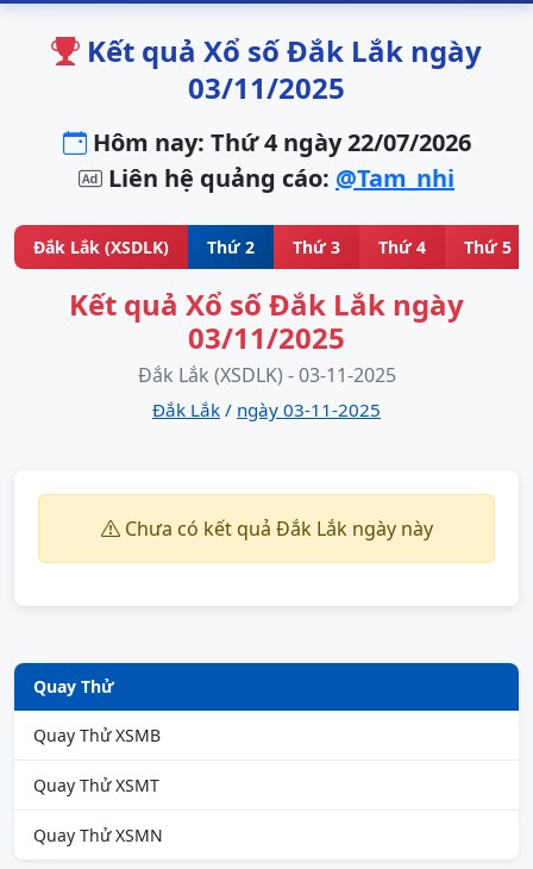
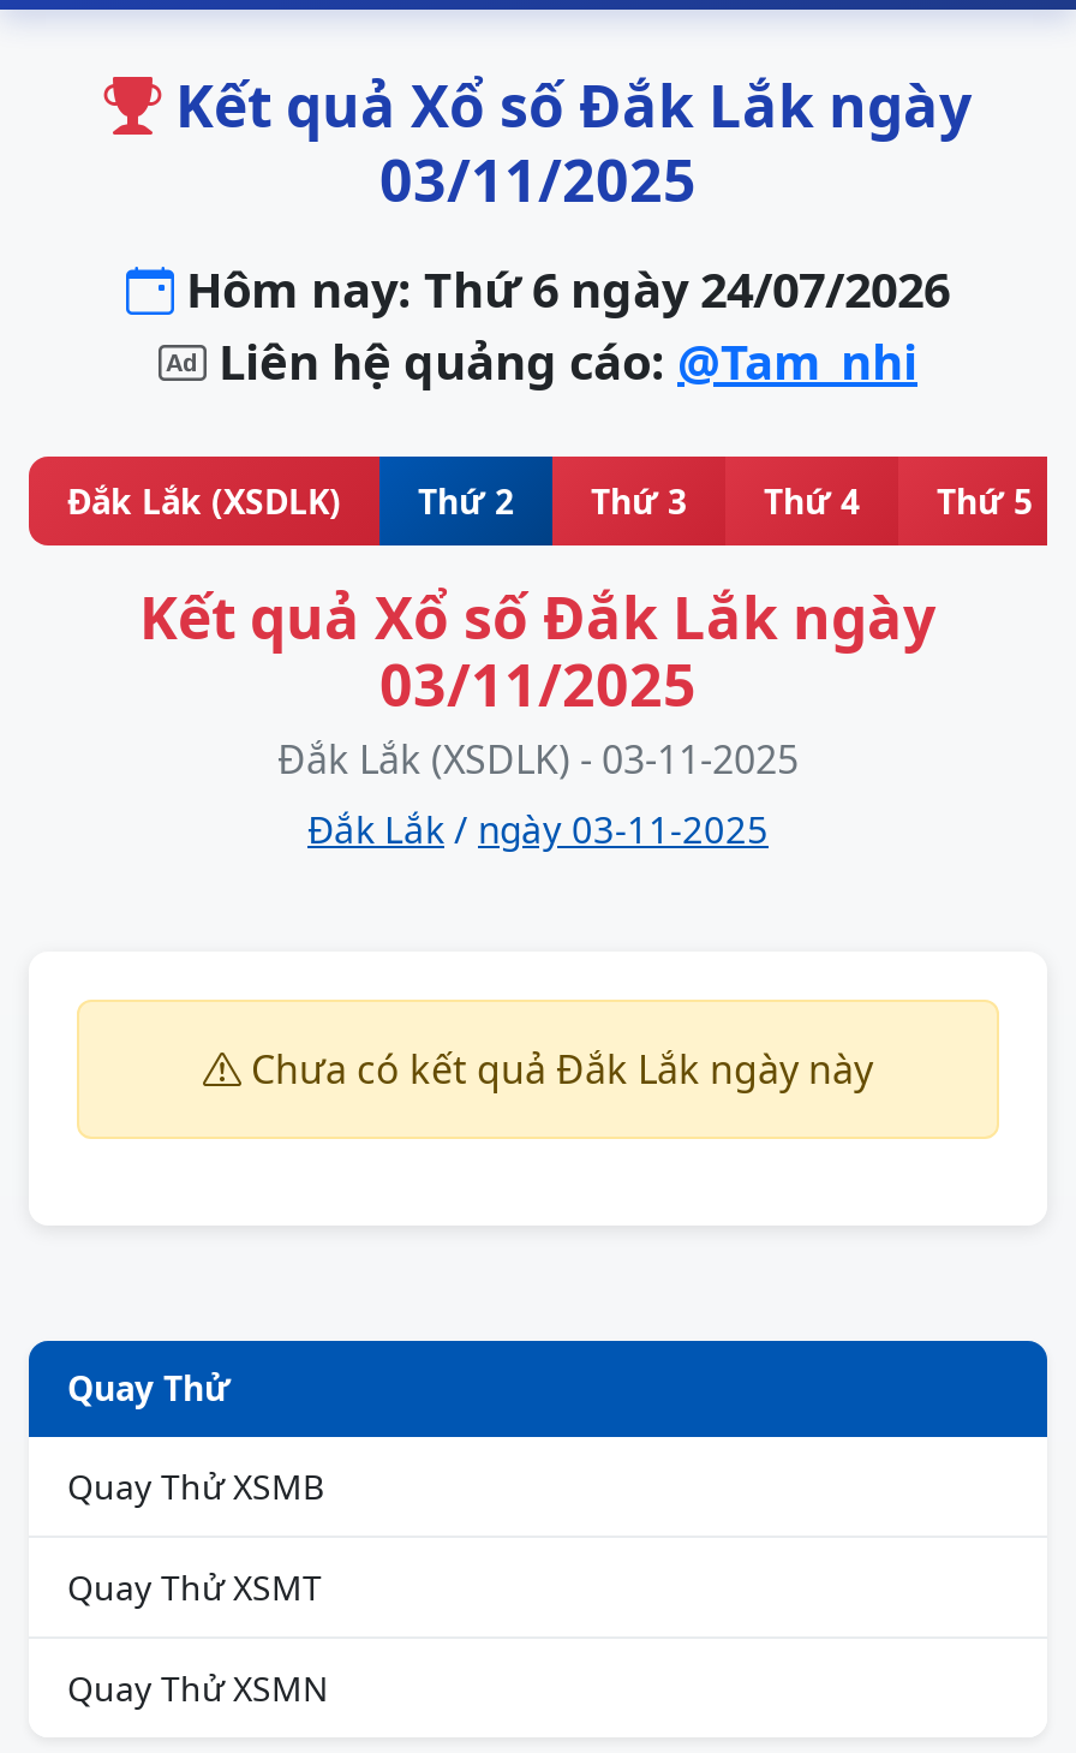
- Hôm nay: Thứ 4 ngày 22/07/2026
+ Hôm nay: Thứ 6 ngày 24/07/2026
